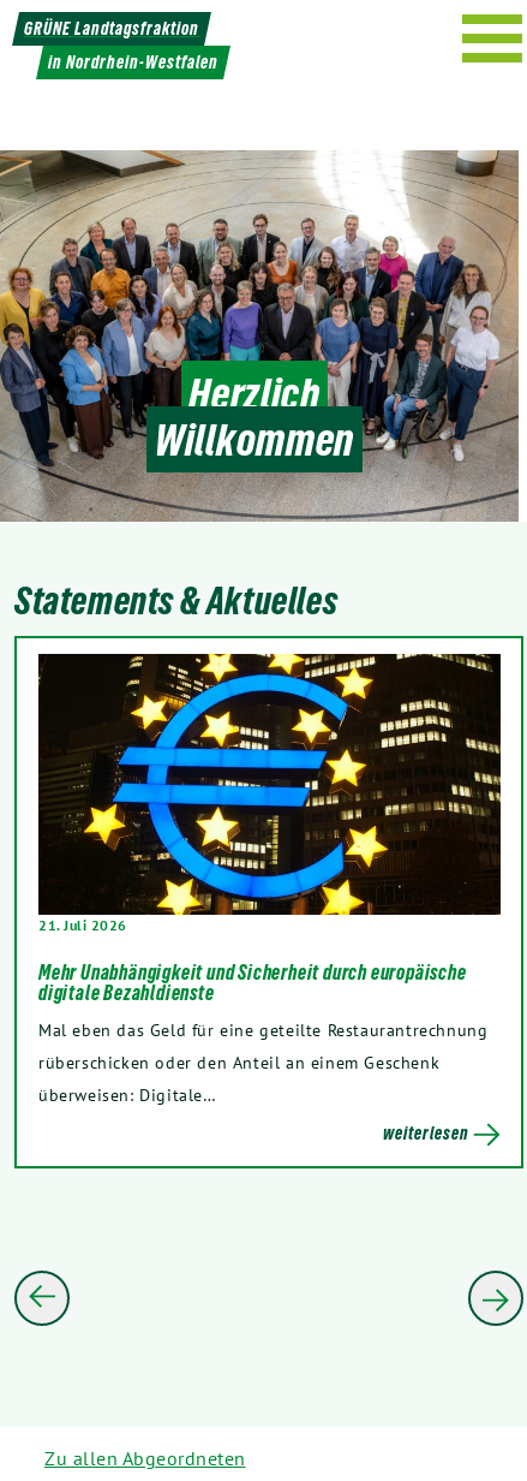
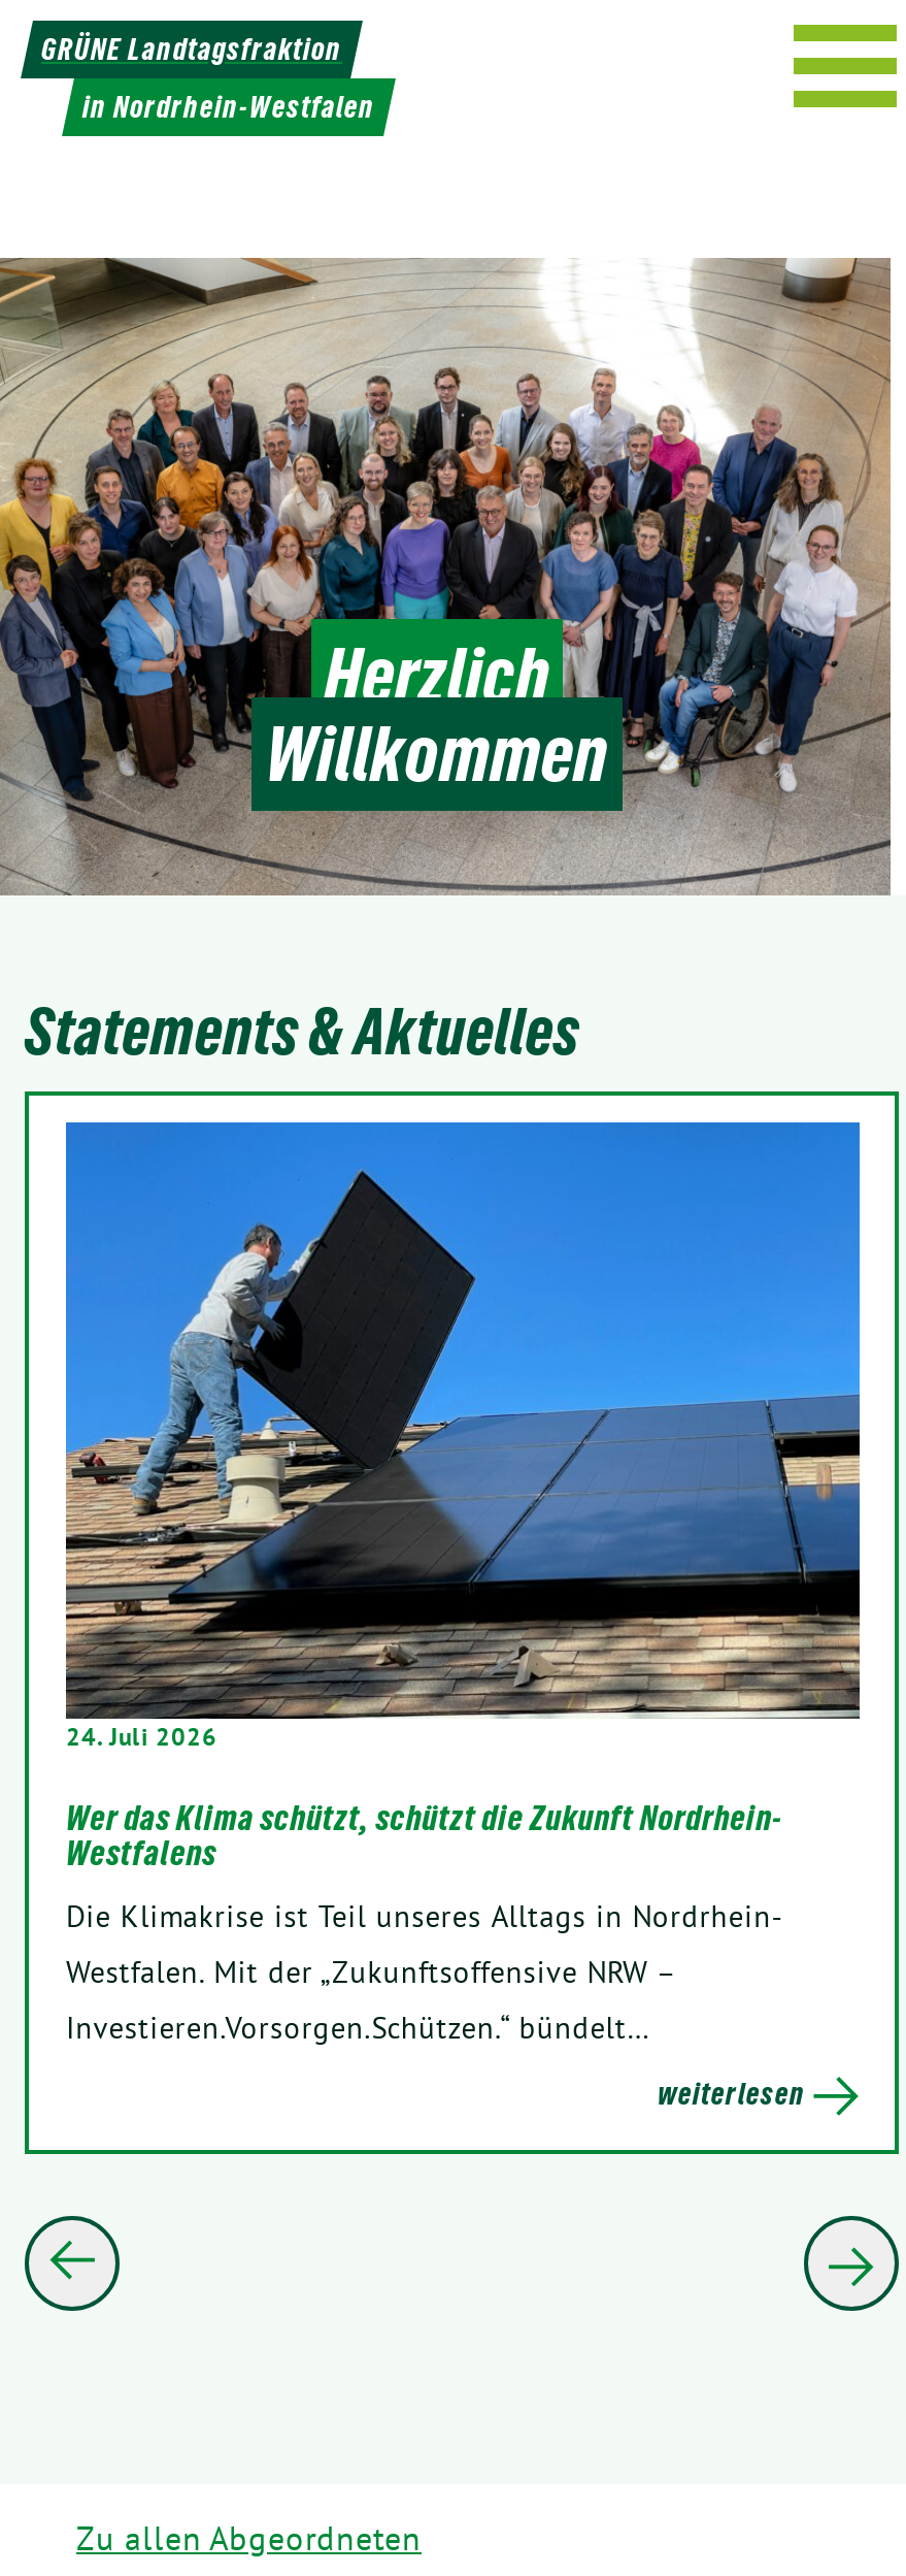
- [image]
- 21. Juli 2026
+ [image]
+ 24. Juli 2026

- Mehr Unabhängigkeit und Sicherheit durch europäische
- digitale Bezahldienste
+ Wer das Klima schützt, schützt die Zukunft Nordrhein-
+ Westfalens

- Mal eben das Geld für eine geteilte Restaurantrechnung
- rüberschicken oder den Anteil an einem Geschenk
- überweisen: Digitale…
+ Die Klimakrise ist Teil unseres Alltags in Nordrhein-
+ Westfalen. Mit der „Zukunftsoffensive NRW –
+ Investieren.Vorsorgen.Schützen.“ bündelt…

moved down: weiterlesen
